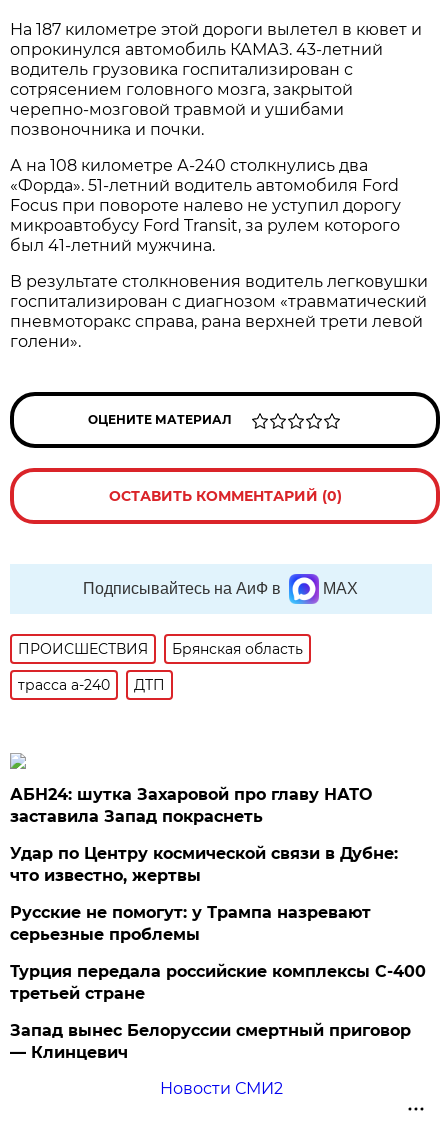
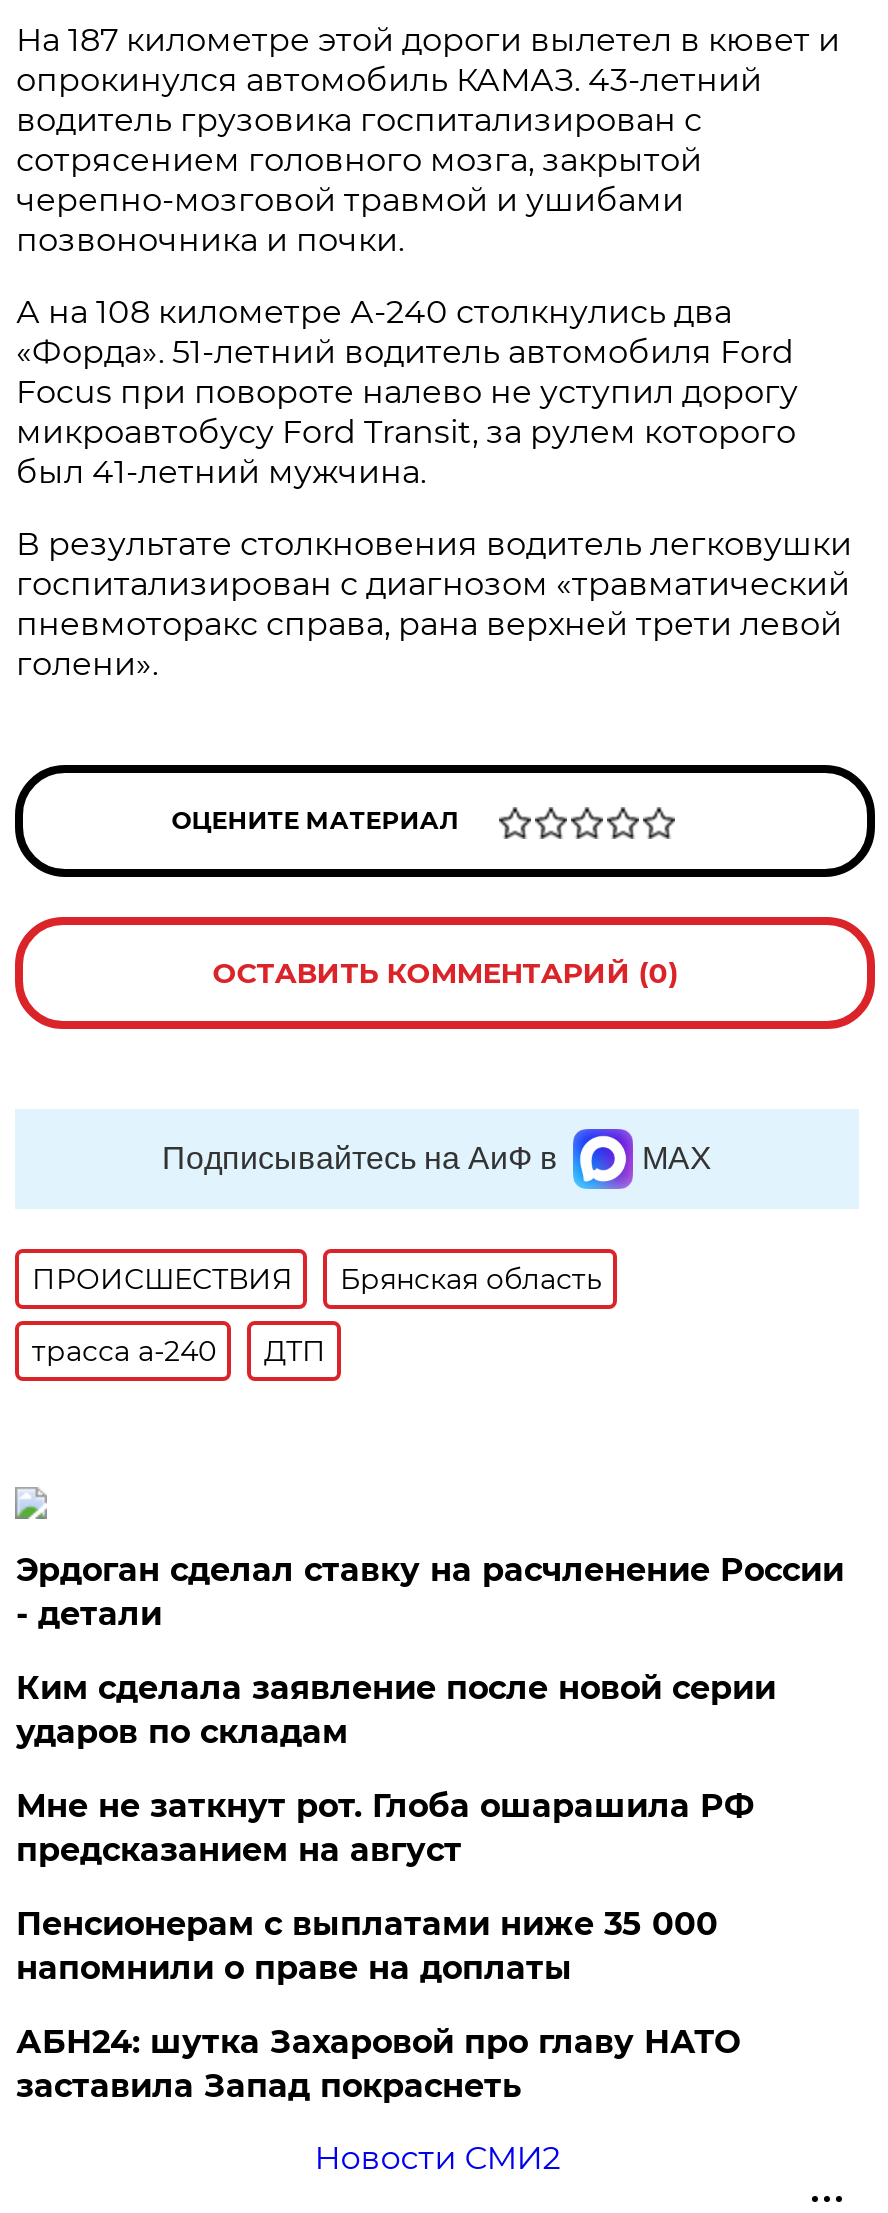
+ Эрдоган сделал ставку на расчленение России
+ - детали
+ Ким сделала заявление после новой серии
+ ударов по складам
+ Мне не заткнут рот. Глоба ошарашила РФ
+ предсказанием на август
+ Пенсионерам с выплатами ниже 35 000
+ напомнили о праве на доплаты

moved down: АБН24: шутка Захаровой про главу НАТО | заставила Запад покраснеть

- Удар по Центру космической связи в Дубне:
- что известно, жертвы
- Русские не помогут: у Трампа назревают
- серьезные проблемы
- Турция передала российские комплексы С-400
- третьей стране
- Запад вынес Белоруссии смертный приговор
- — Клинцевич
